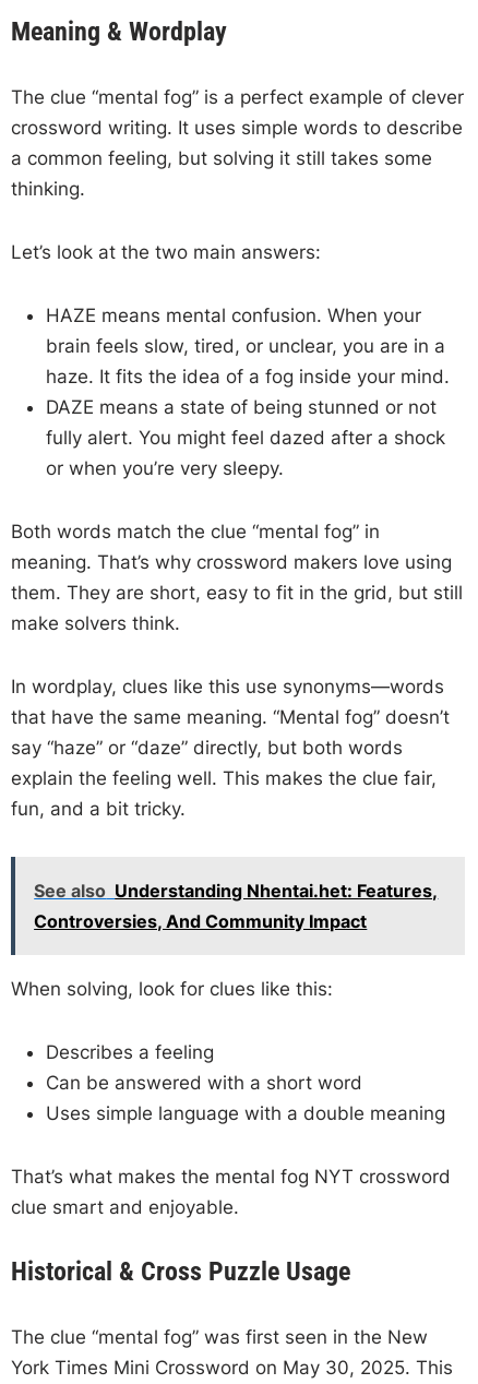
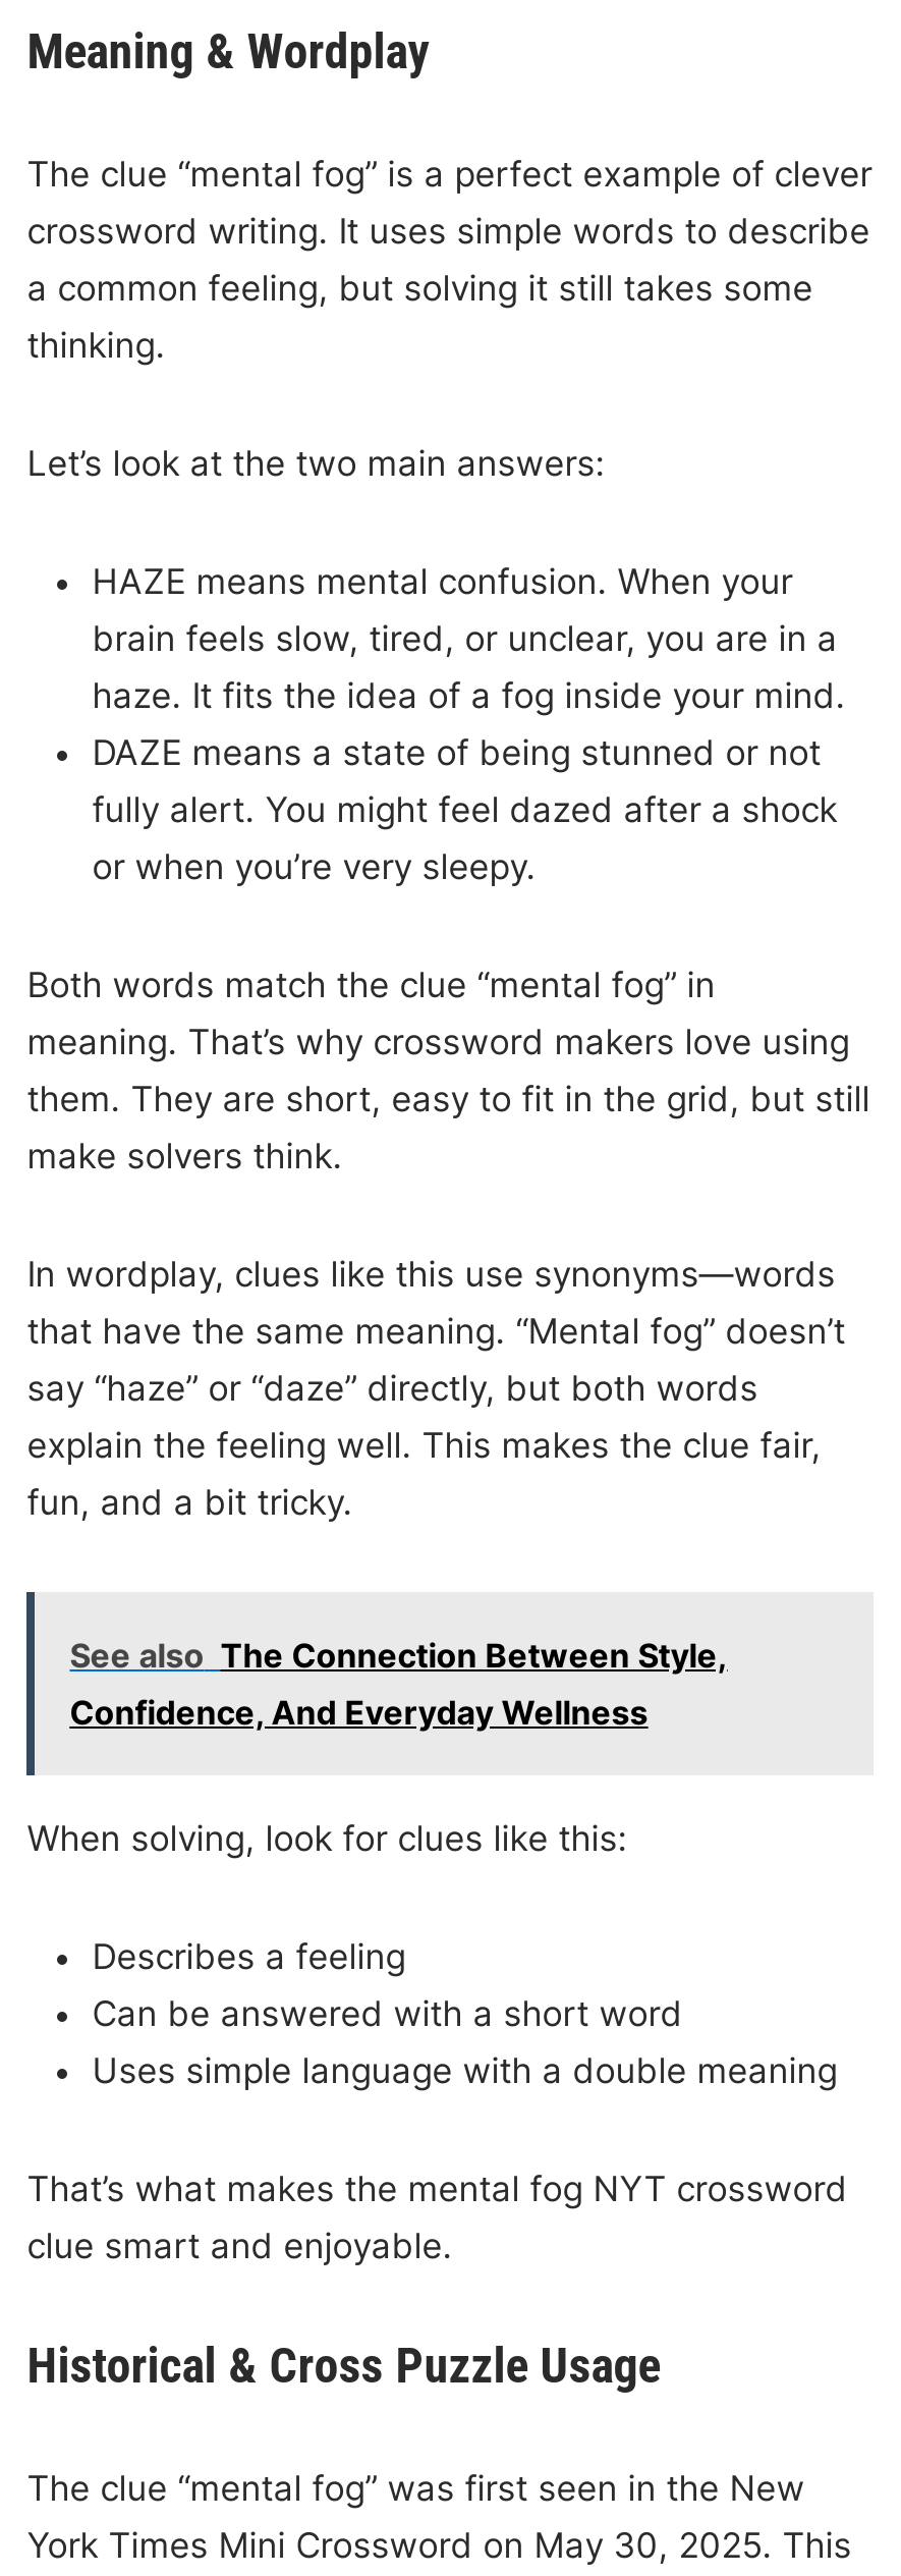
- See also Understanding Nhentai.het: Features,
- Controversies, And Community Impact
+ See also The Connection Between Style,
+ Confidence, And Everyday Wellness
